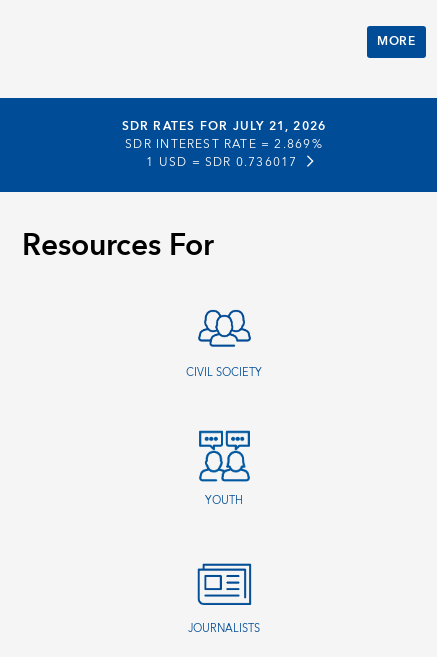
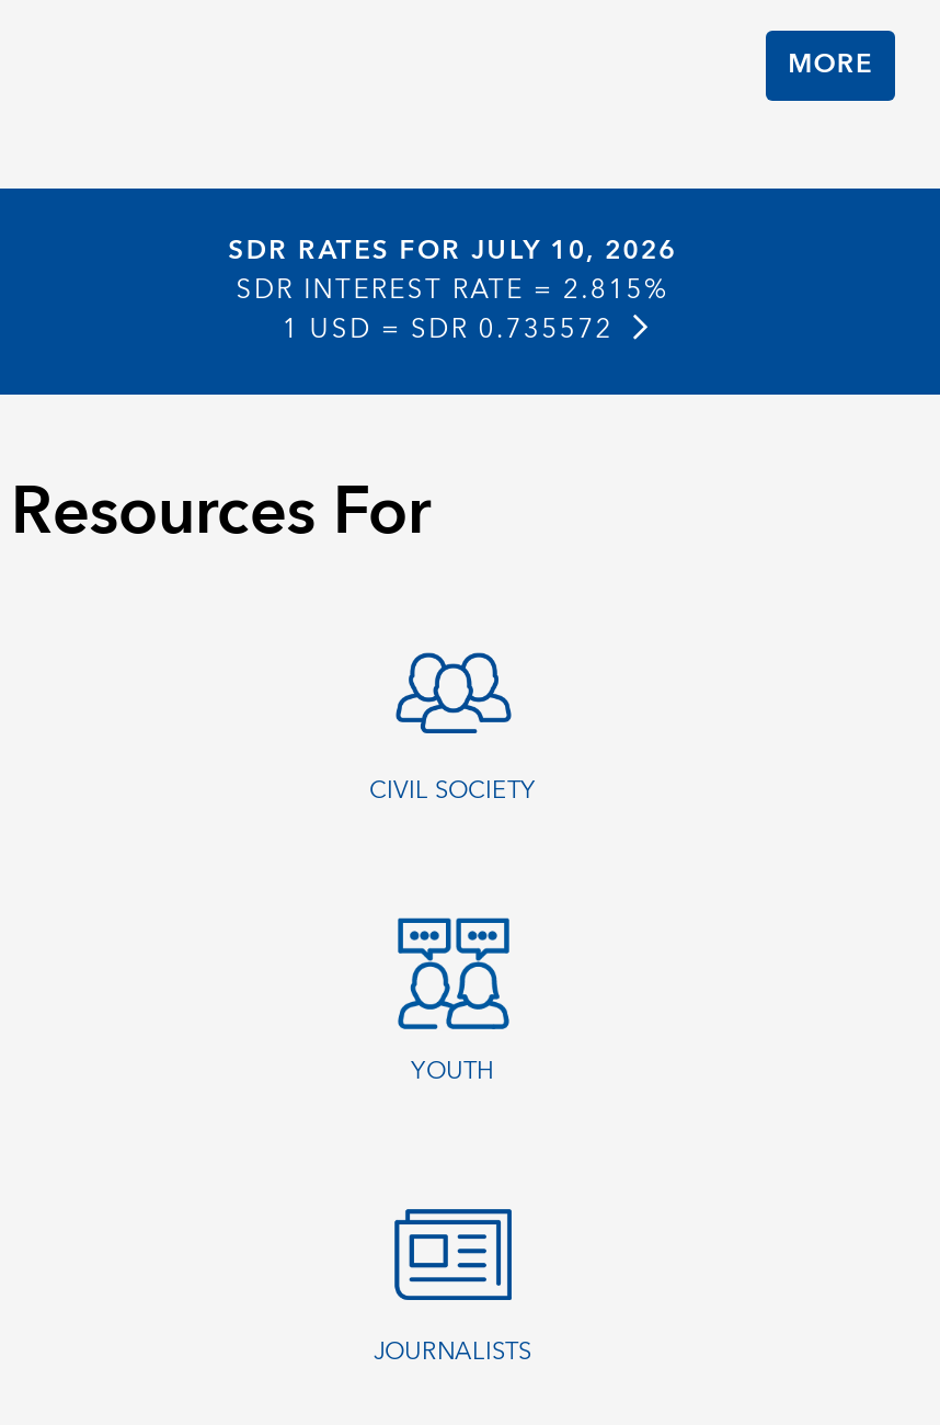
- SDR RATES FOR JULY 21, 2026
+ SDR RATES FOR JULY 10, 2026

- SDR INTEREST RATE = 2.869%
+ SDR INTEREST RATE = 2.815%

- 1 USD = SDR 0.736017
+ 1 USD = SDR 0.735572
